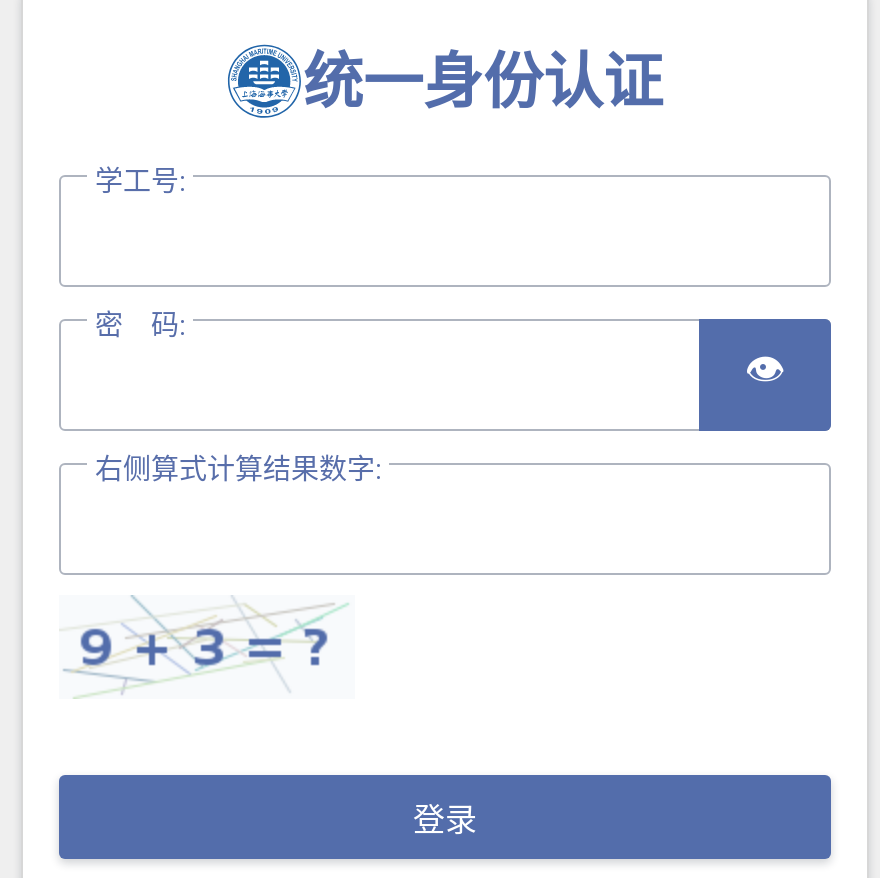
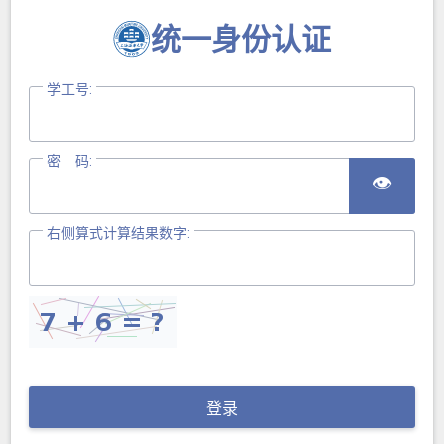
- [image]
+ [image]
